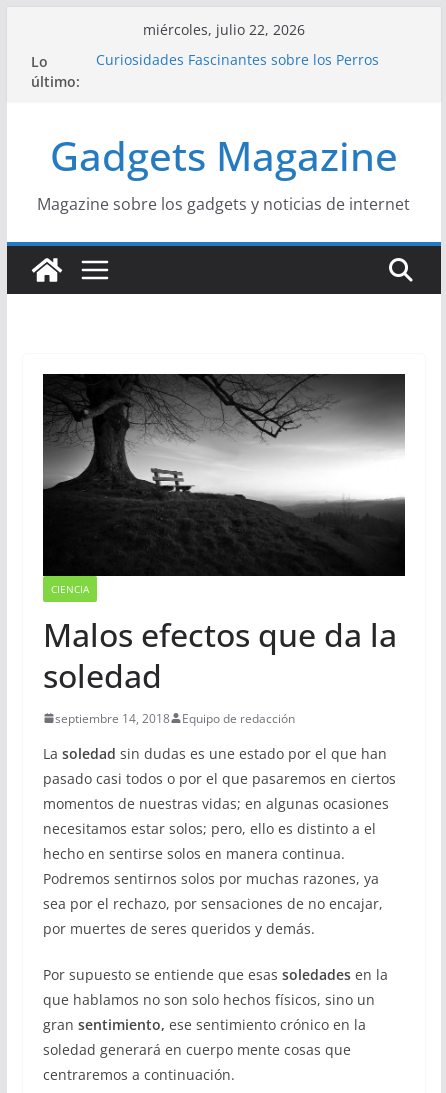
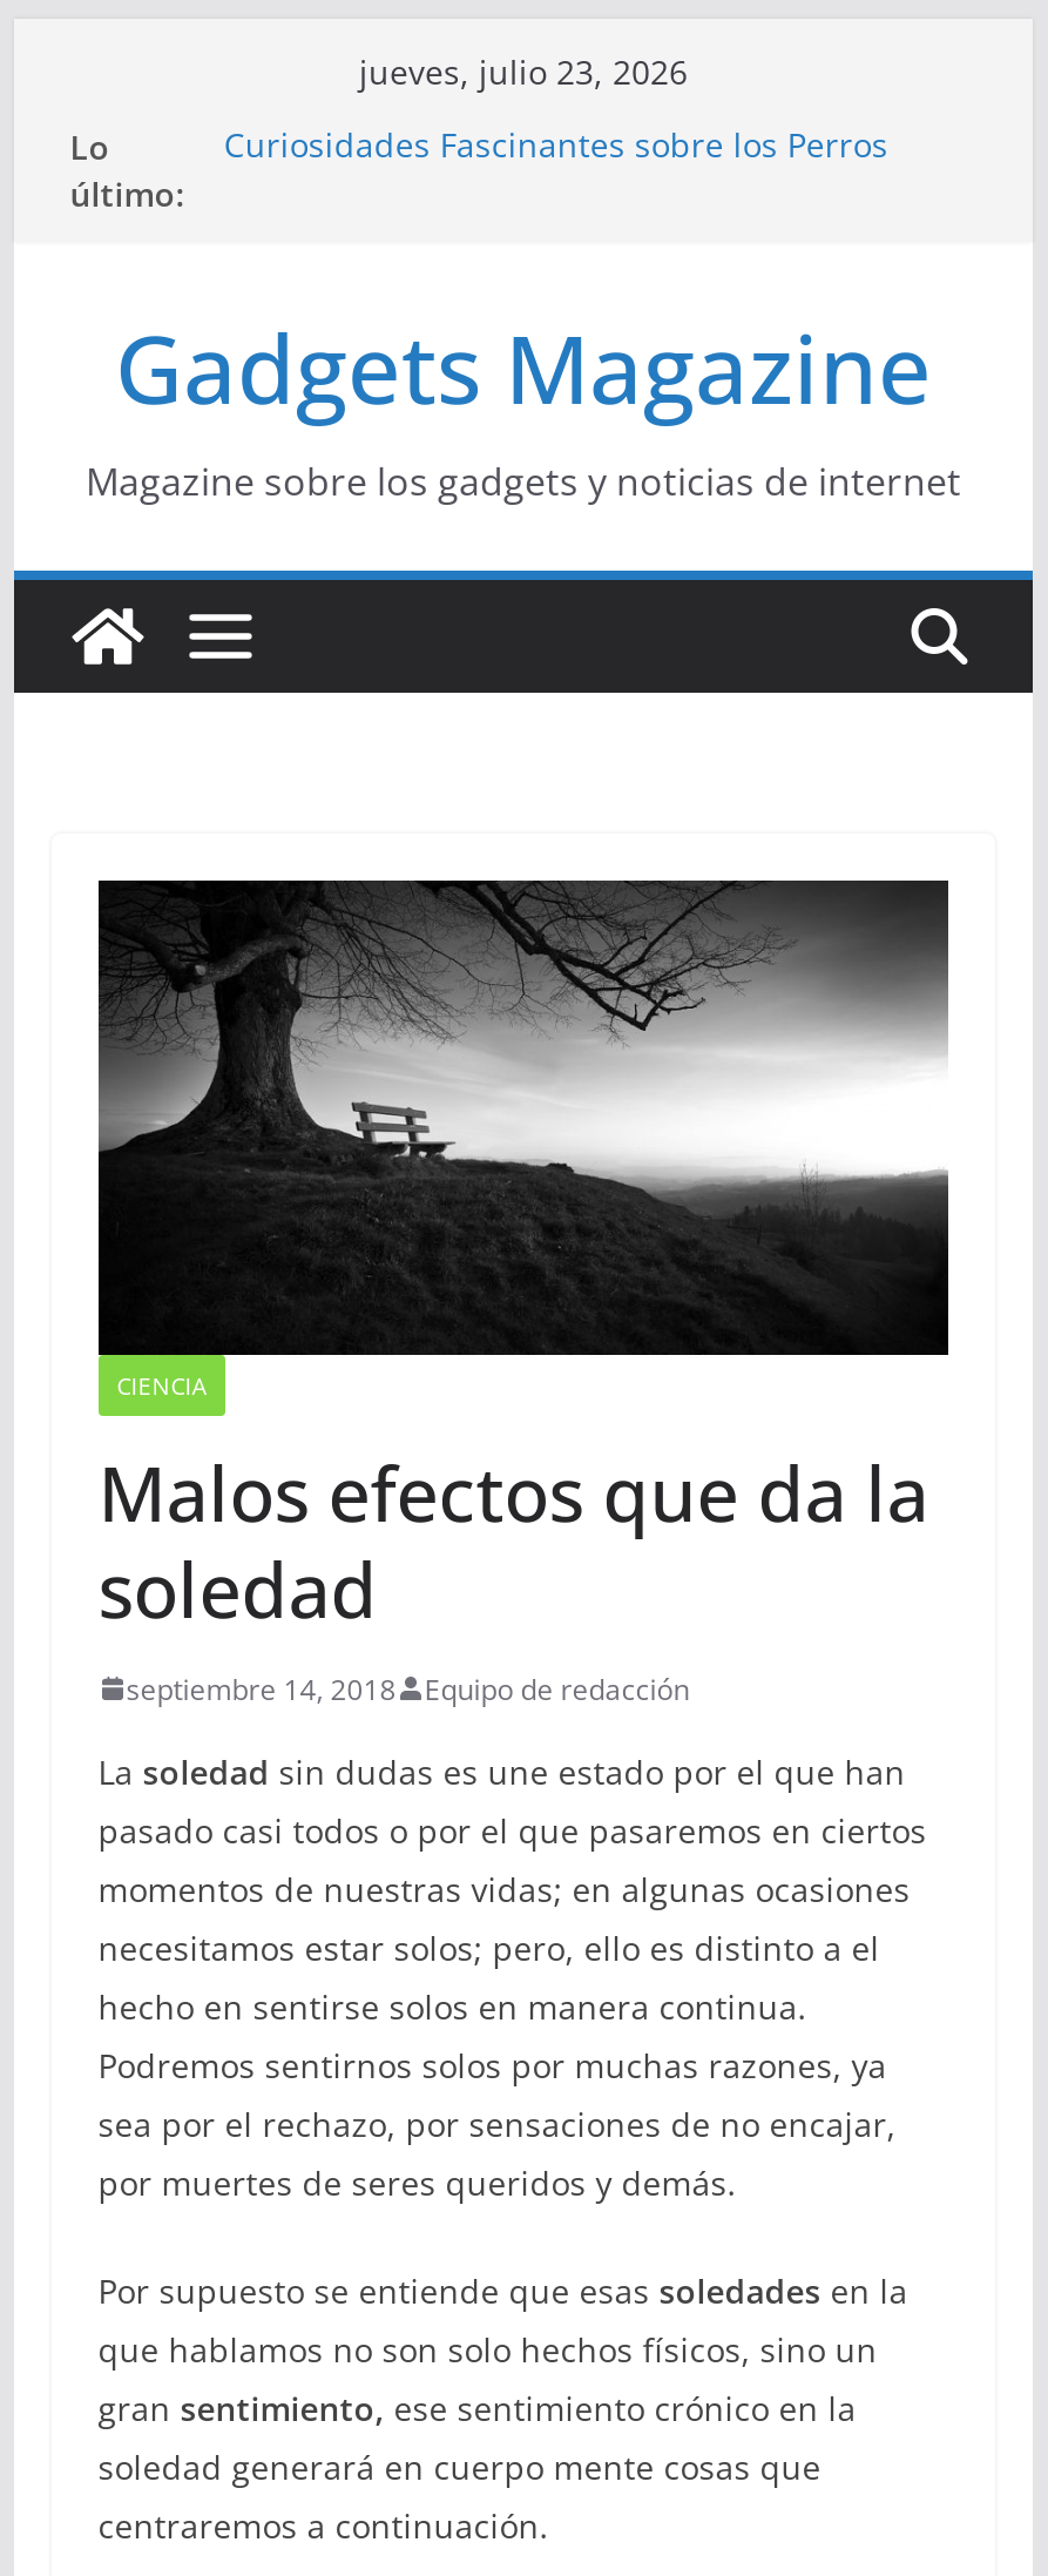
- miércoles, julio 22, 2026
+ jueves, julio 23, 2026
